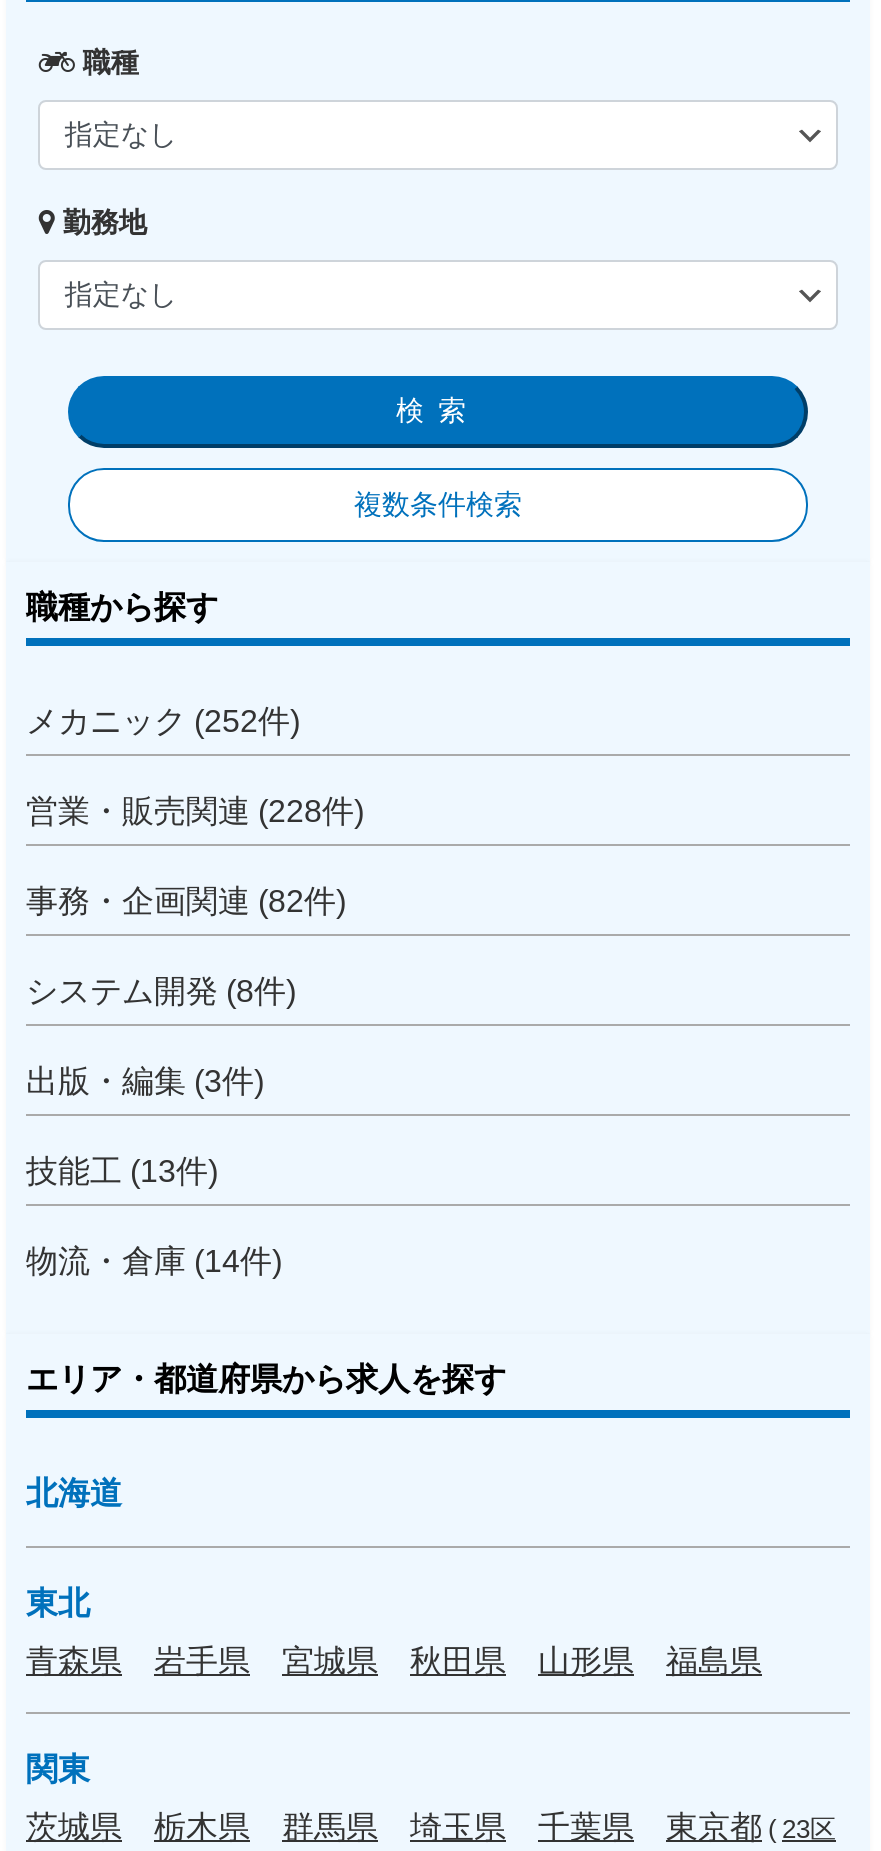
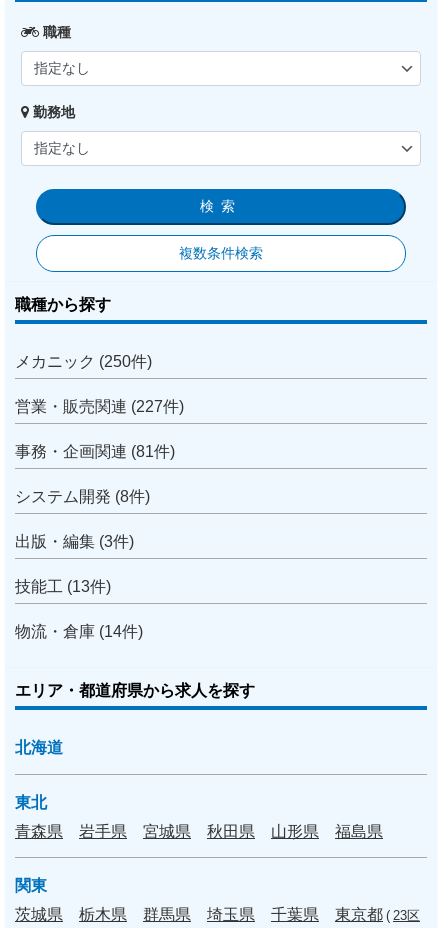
- メカニック (252件)
+ メカニック (250件)

- 営業・販売関連 (228件)
+ 営業・販売関連 (227件)

- 事務・企画関連 (82件)
+ 事務・企画関連 (81件)
